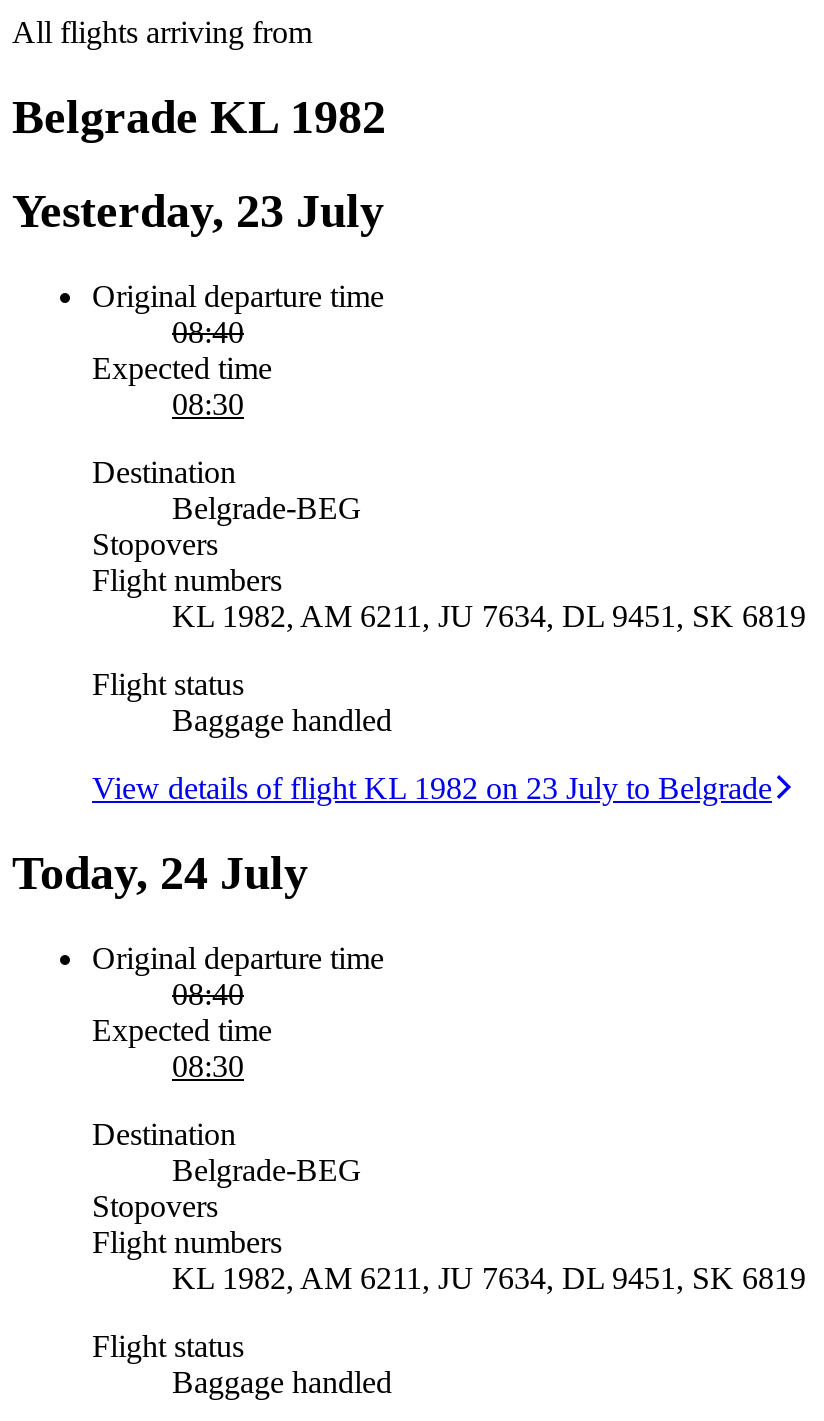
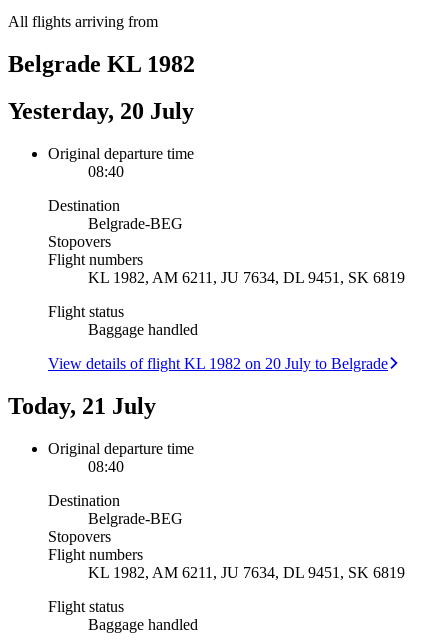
- Yesterday, 23 July
+ Yesterday, 20 July

- Expected time
- 08:30

- View details of flight KL 1982 on 23 July to Belgrade
+ View details of flight KL 1982 on 20 July to Belgrade

- Today, 24 July
+ Today, 21 July

- Expected time
- 08:30
